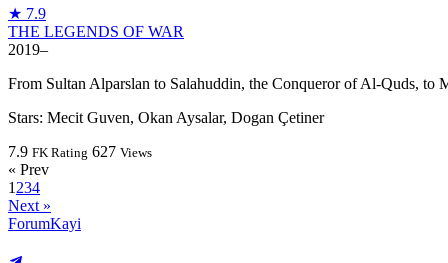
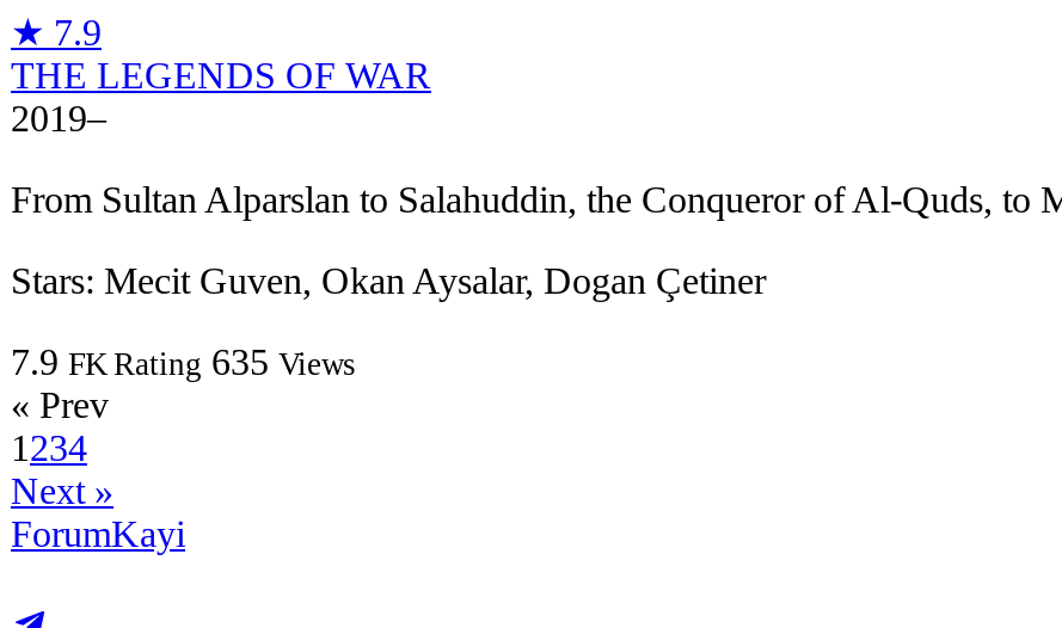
- 7.9 FK Rating 627 Views
+ 7.9 FK Rating 635 Views
